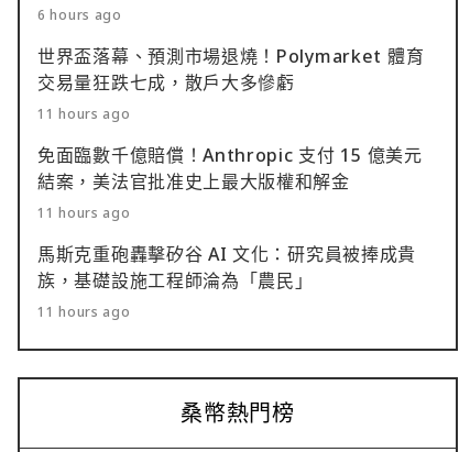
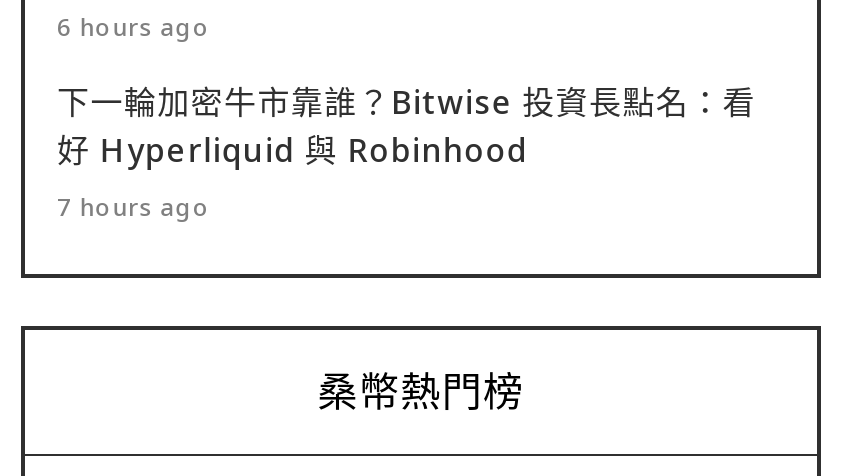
- 世界盃落幕、預測市場退燒！Polymarket 體育
- 交易量狂跌七成，散戶大多慘虧
- 11 hours ago
- 免面臨數千億賠償！Anthropic 支付 15 億美元
- 結案，美法官批准史上最大版權和解金
- 11 hours ago
- 馬斯克重砲轟擊矽谷 AI 文化：研究員被捧成貴
- 族，基礎設施工程師淪為「農民」
- 11 hours ago
+ 下一輪加密牛市靠誰？Bitwise 投資長點名：看
+ 好 Hyperliquid 與 Robinhood
+ 7 hours ago
